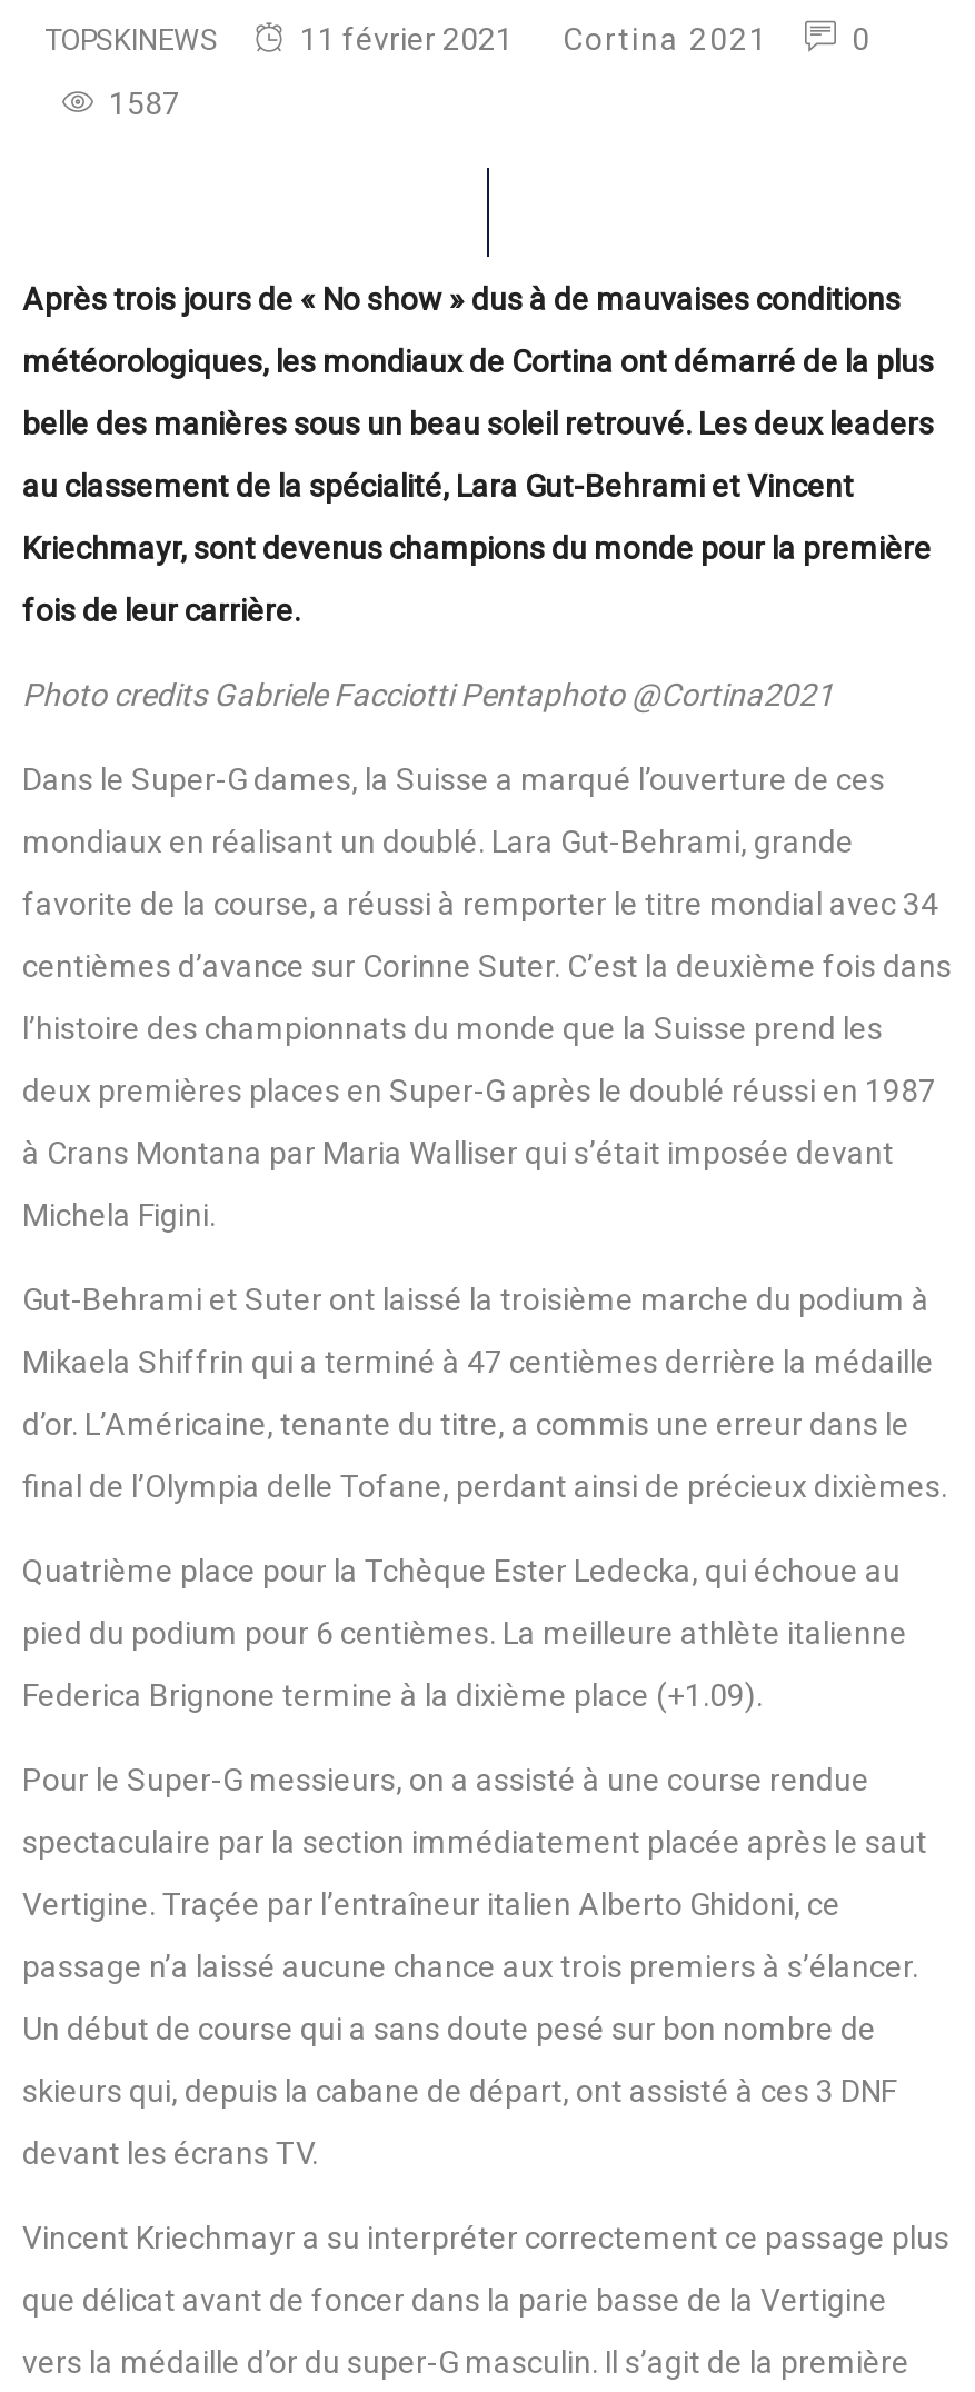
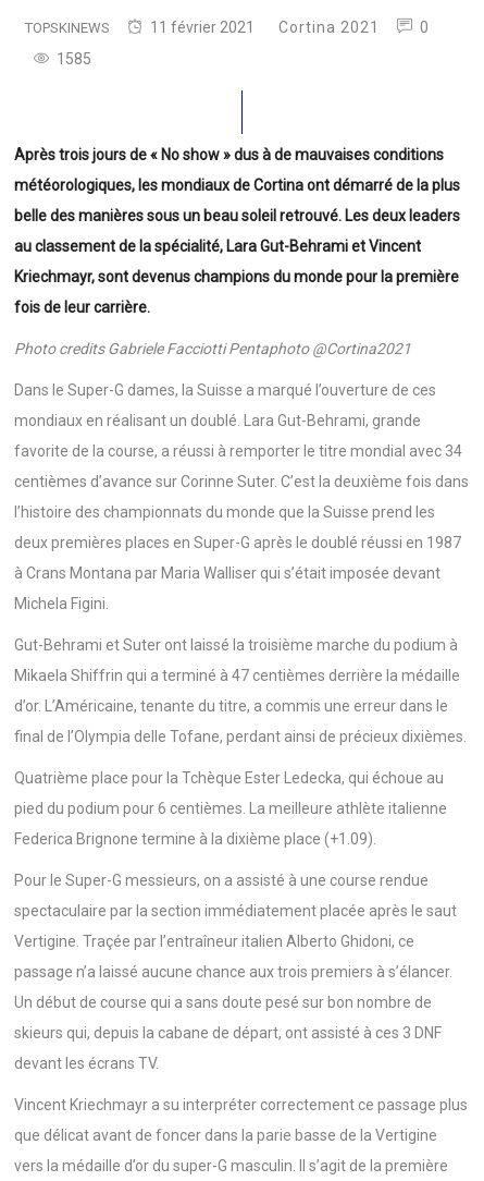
- 1587
+ 1585
